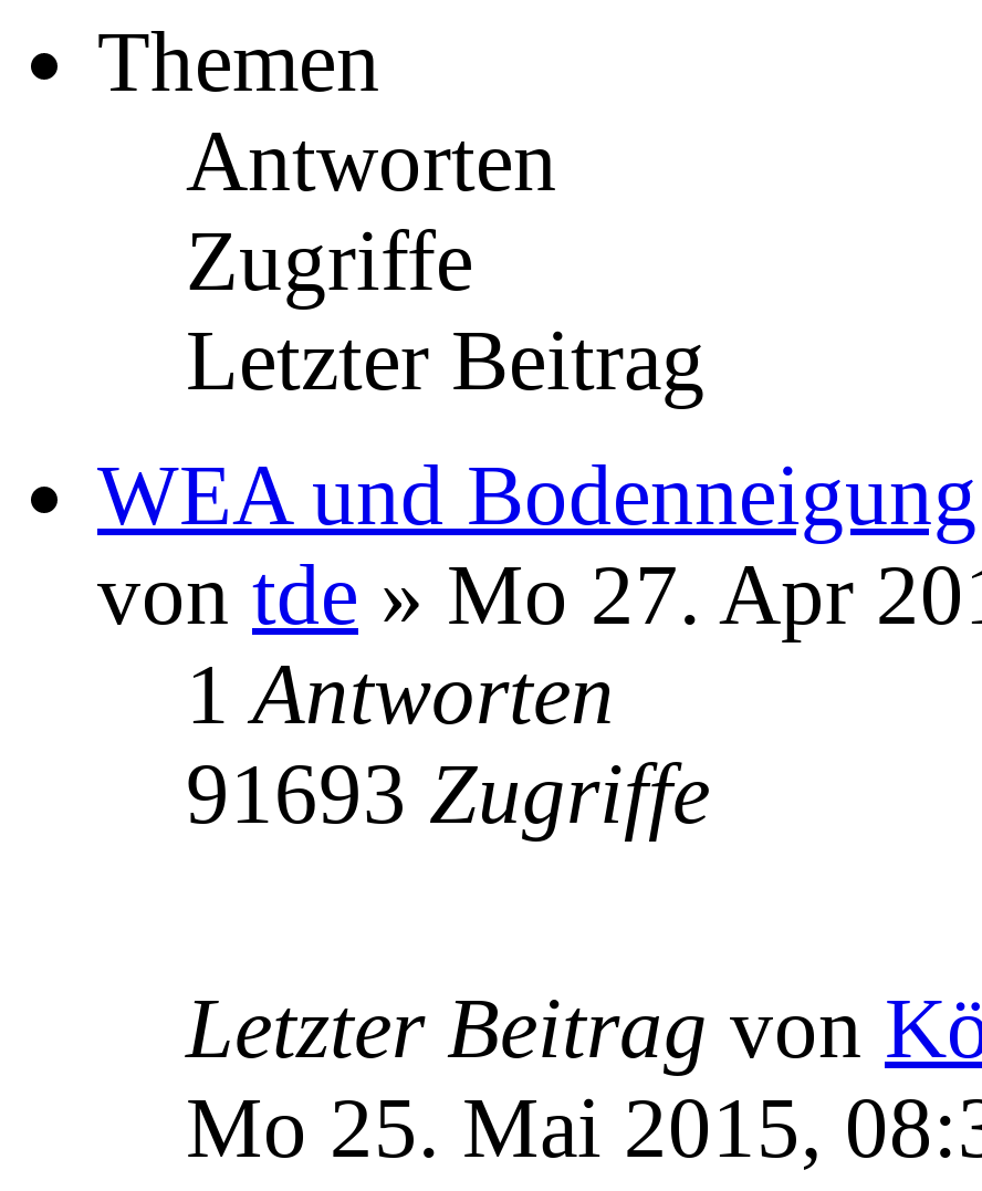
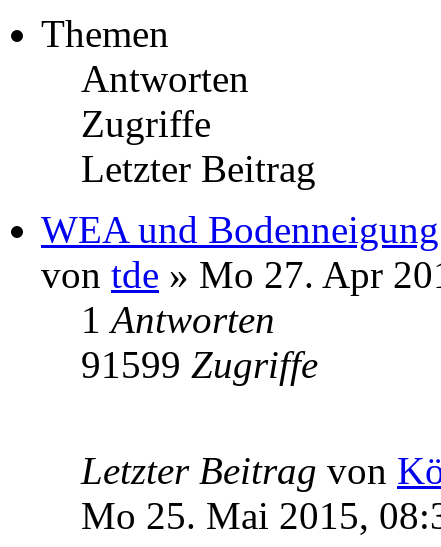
- 91693 Zugriffe
+ 91599 Zugriffe
